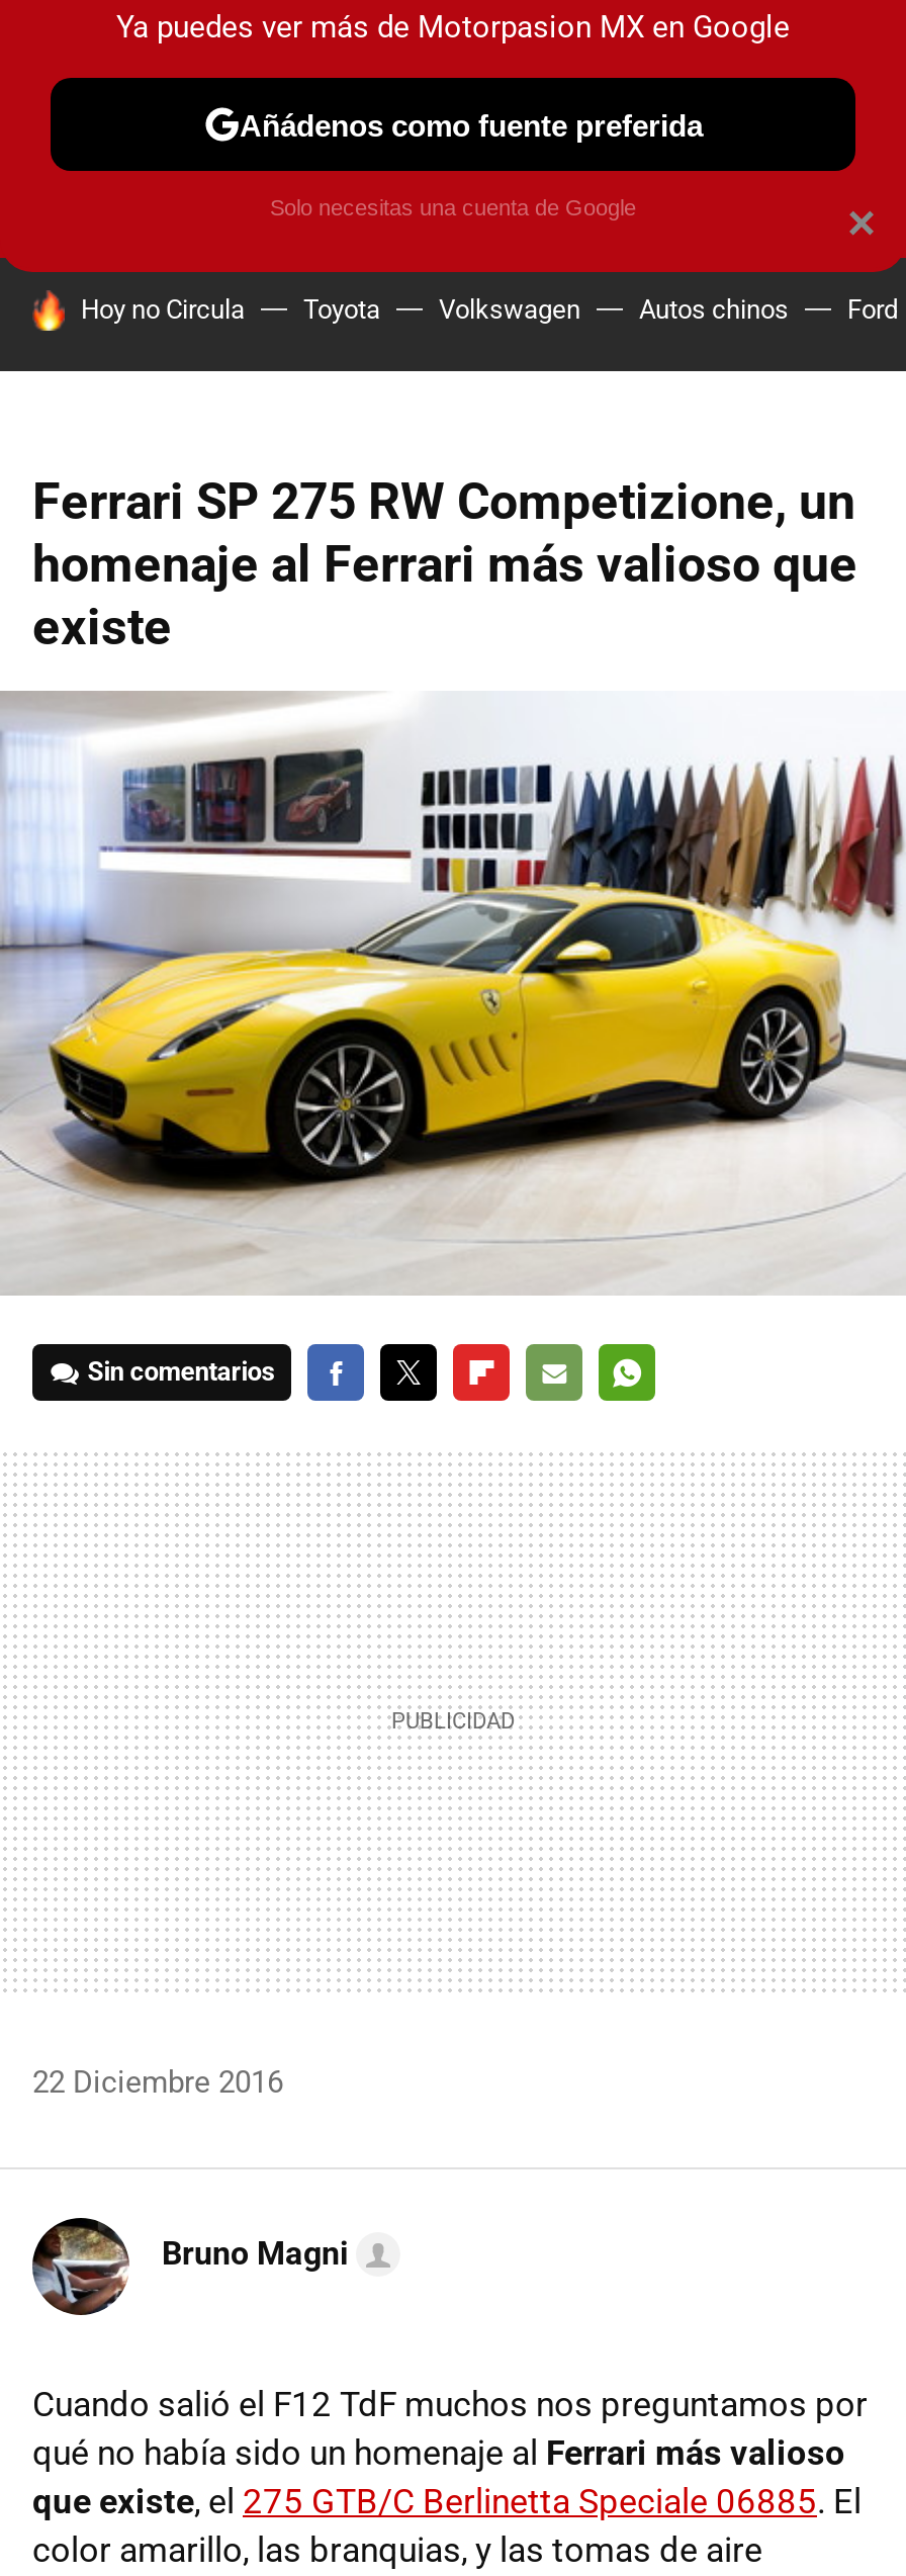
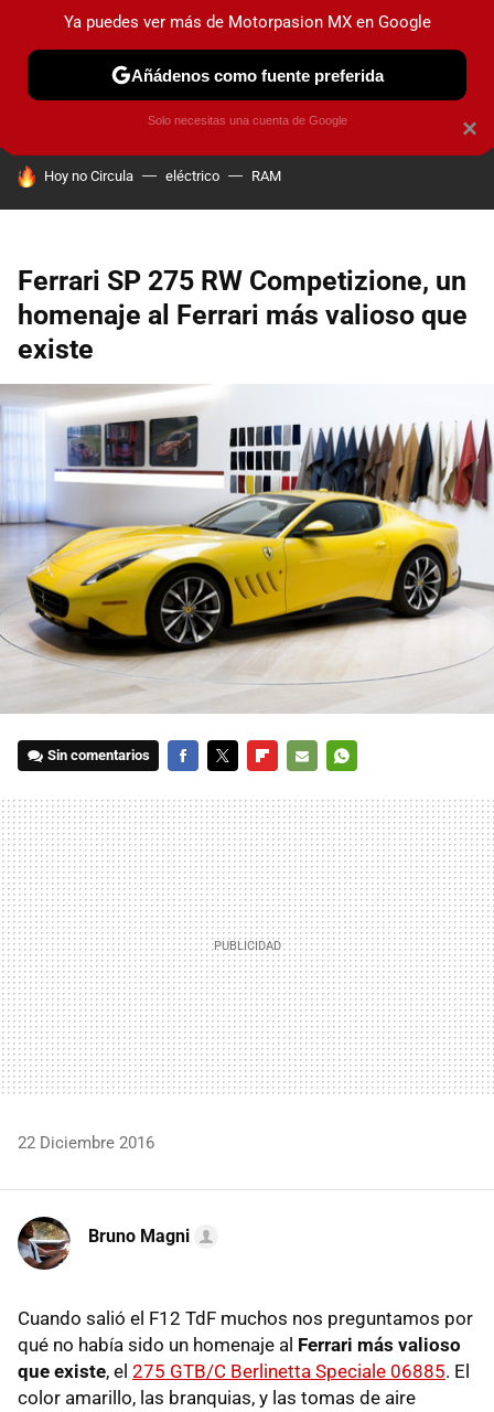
- Toyota
- Volkswagen
- Autos chinos
- Ford
+ eléctrico
+ RAM
